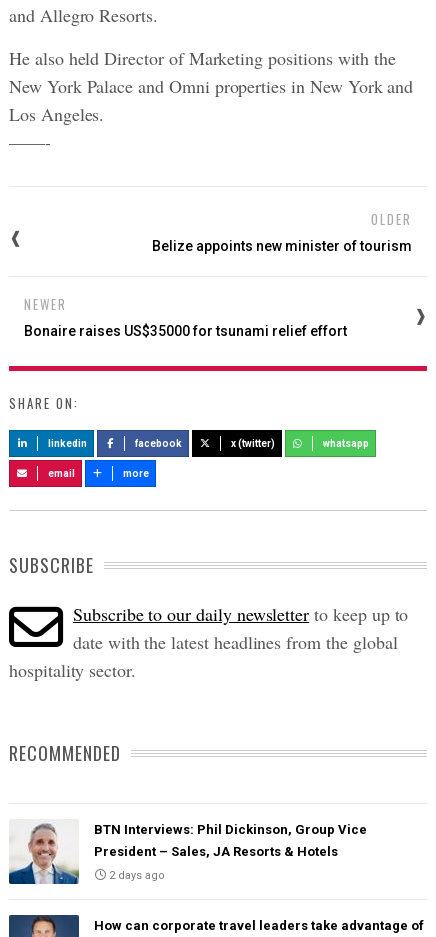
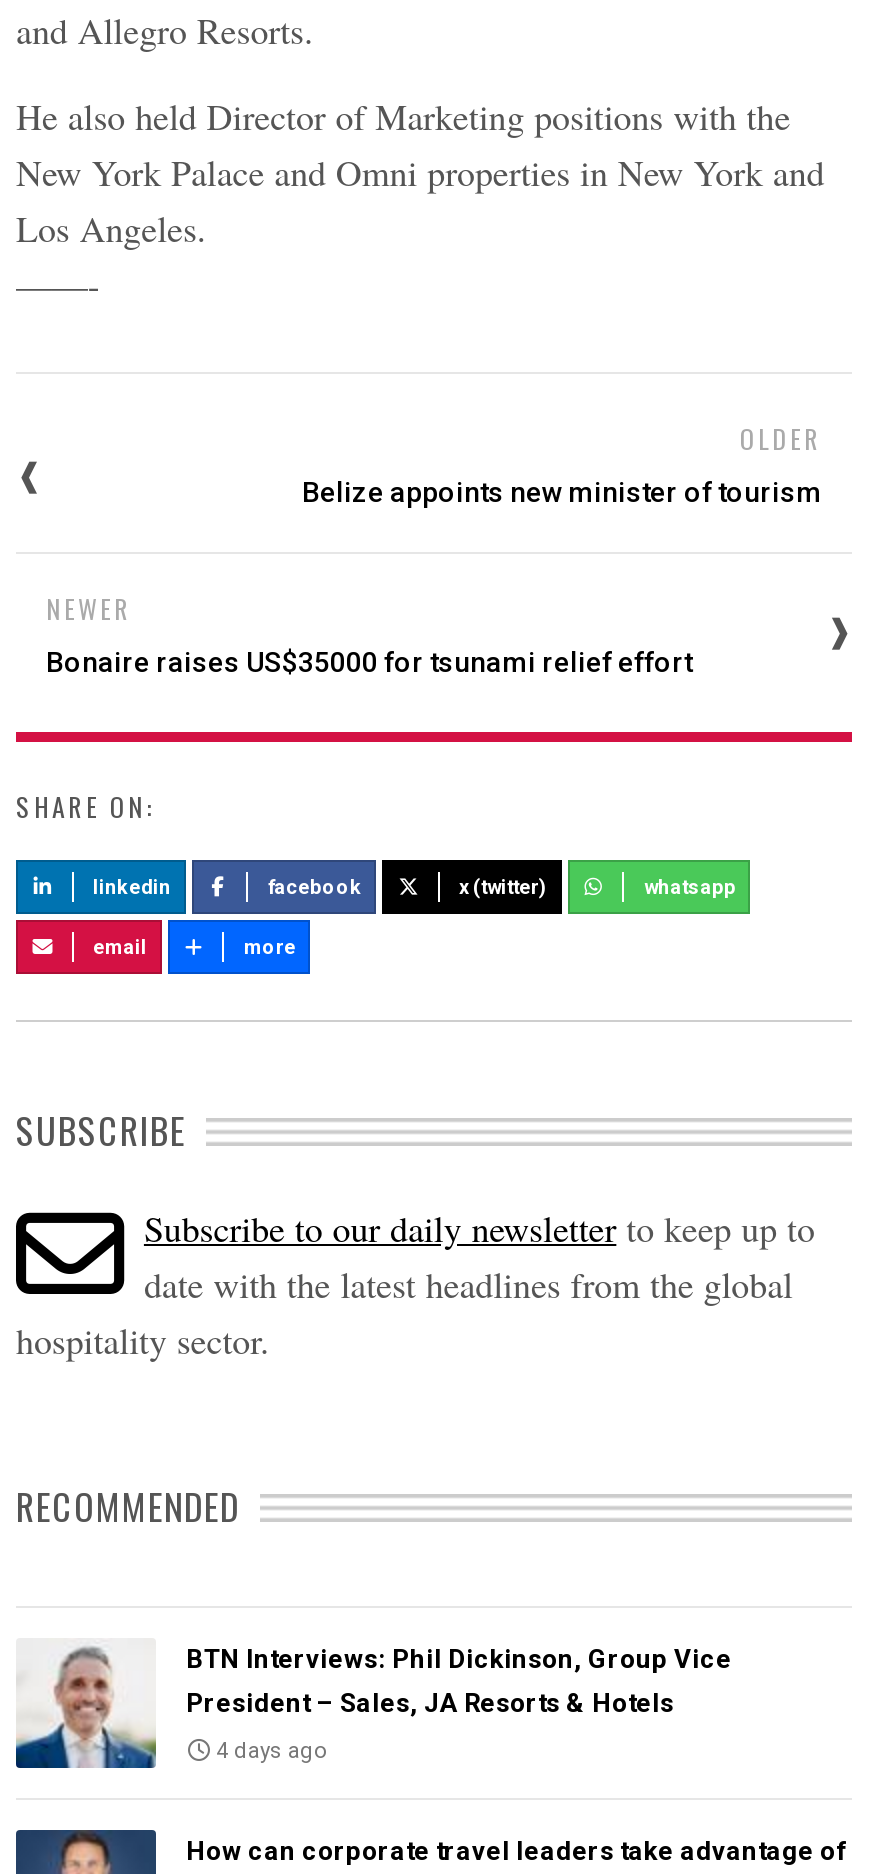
- 2 days ago
+ 4 days ago
